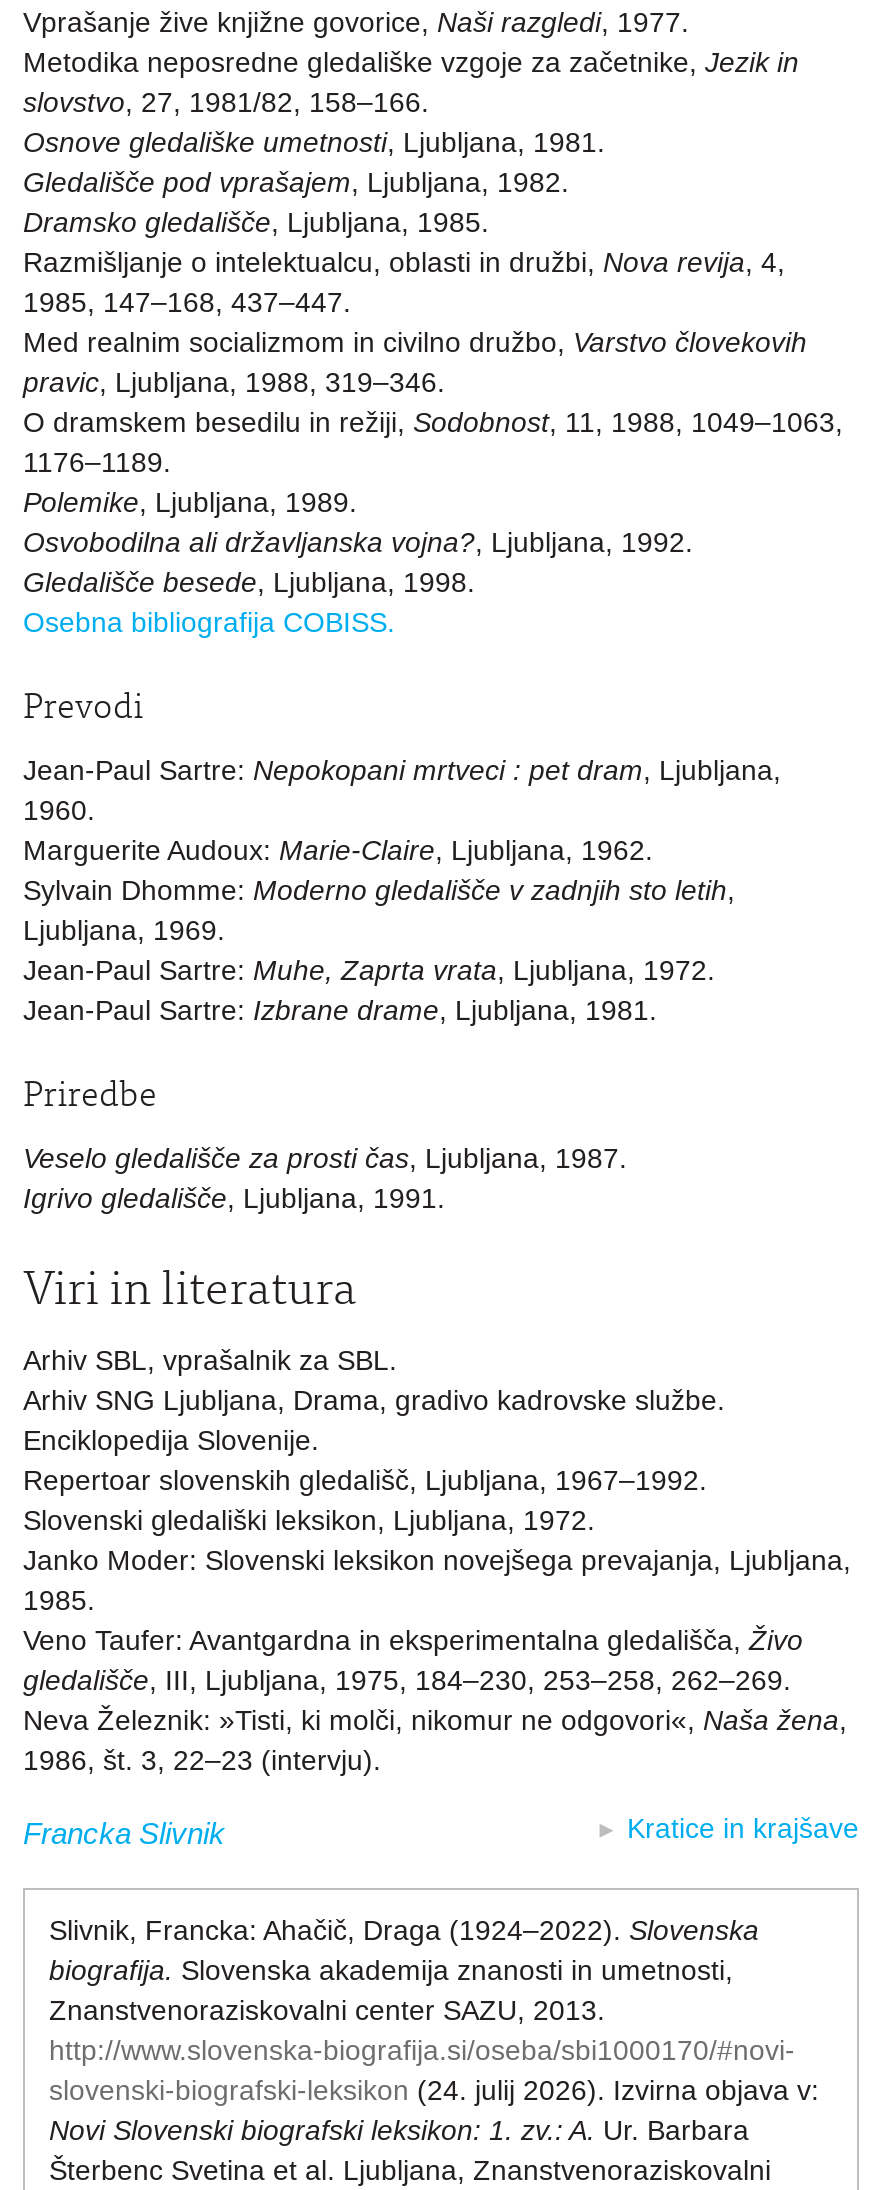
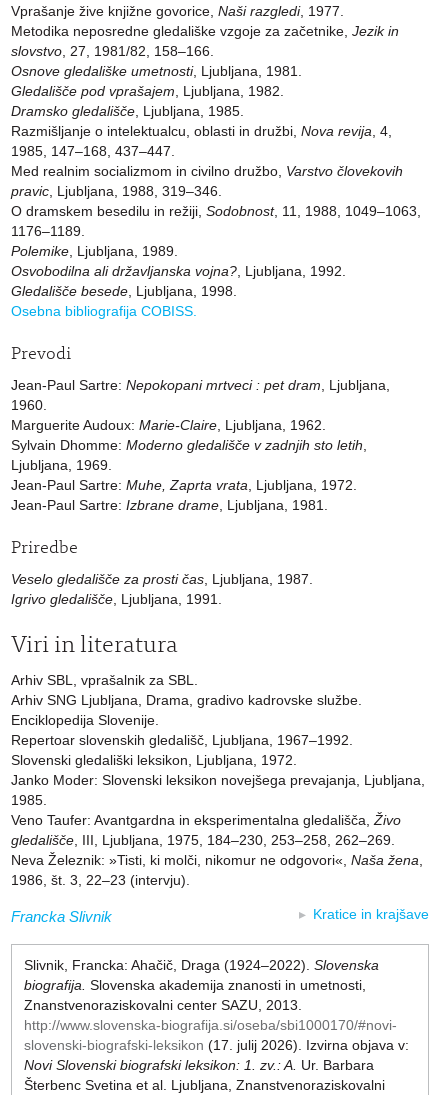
- slovenski-biografski-leksikon (24. julij 2026). Izvirna objava v:
+ slovenski-biografski-leksikon (17. julij 2026). Izvirna objava v:
